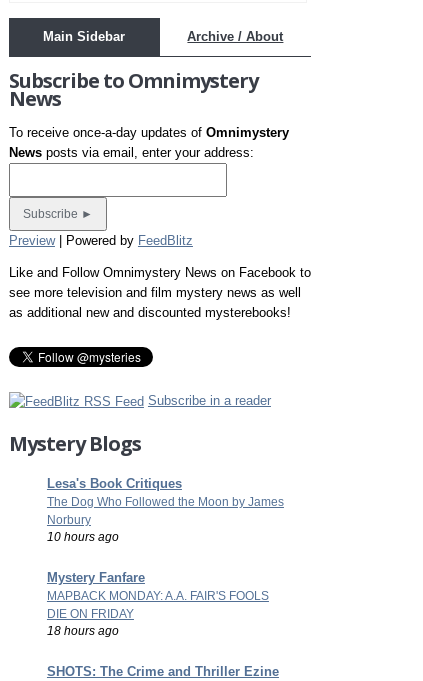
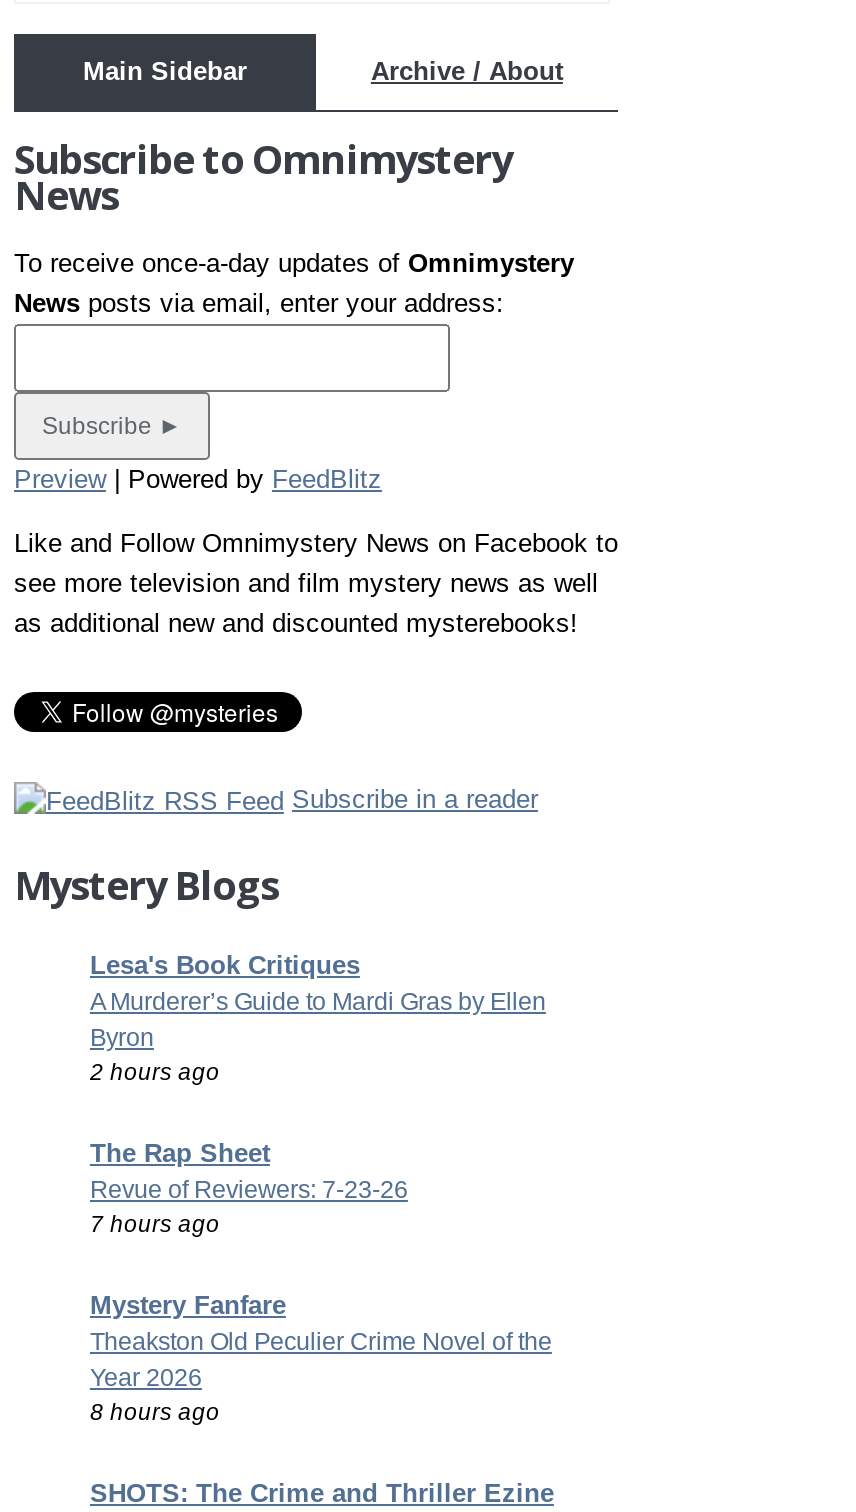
- The Dog Who Followed the Moon by James
- Norbury
- 10 hours ago
+ A Murderer’s Guide to Mardi Gras by Ellen
+ Byron
+ 2 hours ago
+ The Rap Sheet
+ Revue of Reviewers: 7-23-26
+ 7 hours ago

- MAPBACK MONDAY: A.A. FAIR'S FOOLS
- DIE ON FRIDAY
- 18 hours ago
+ Theakston Old Peculier Crime Novel of the
+ Year 2026
+ 8 hours ago
